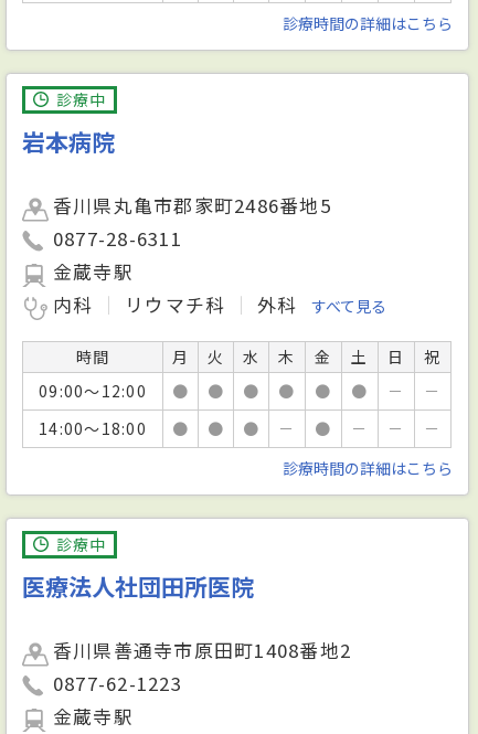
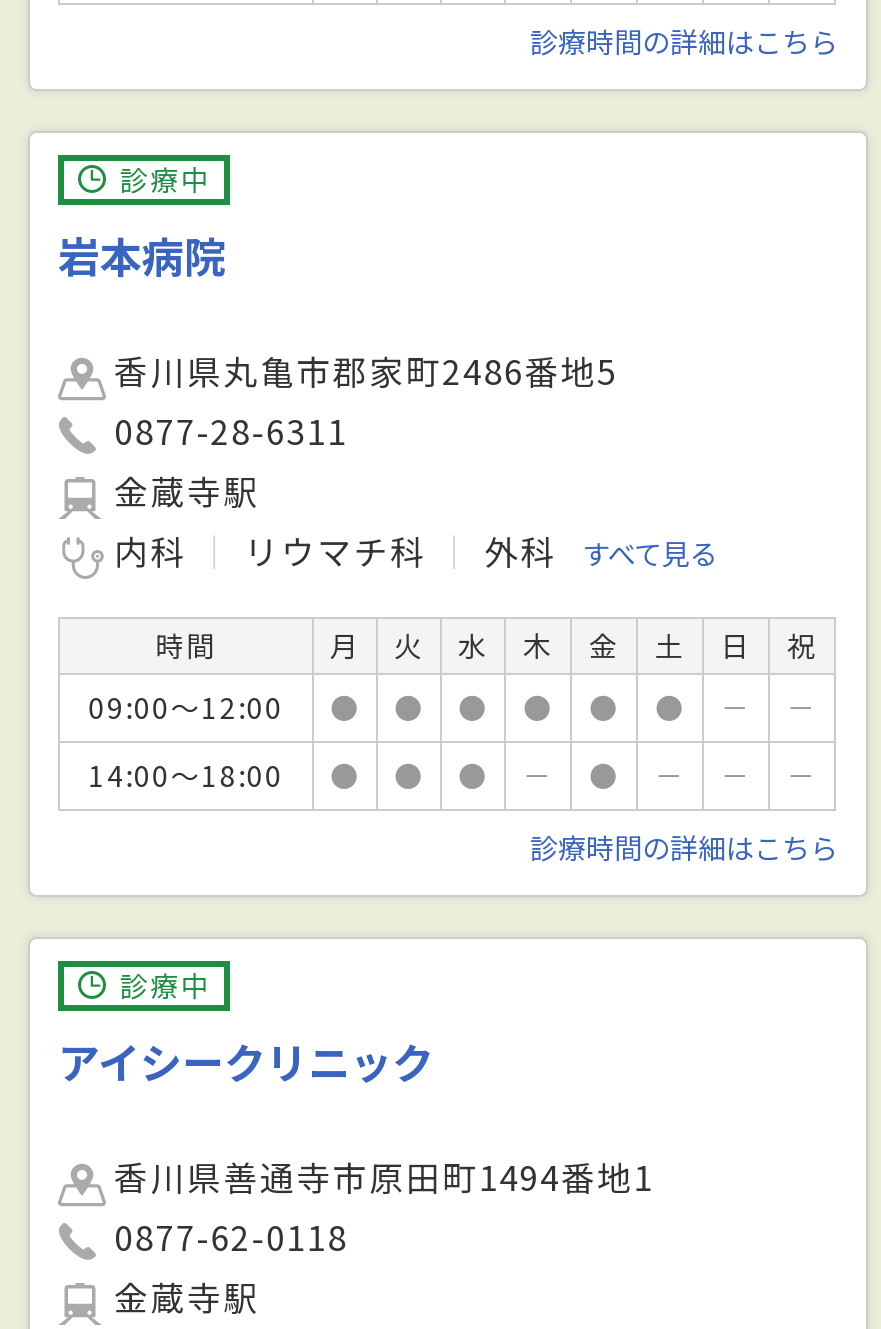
- 医療法人社団田所医院
+ アイシークリニック

- 香川県善通寺市原田町1408番地2
- 0877-62-1223
+ 香川県善通寺市原田町1494番地1
+ 0877-62-0118
